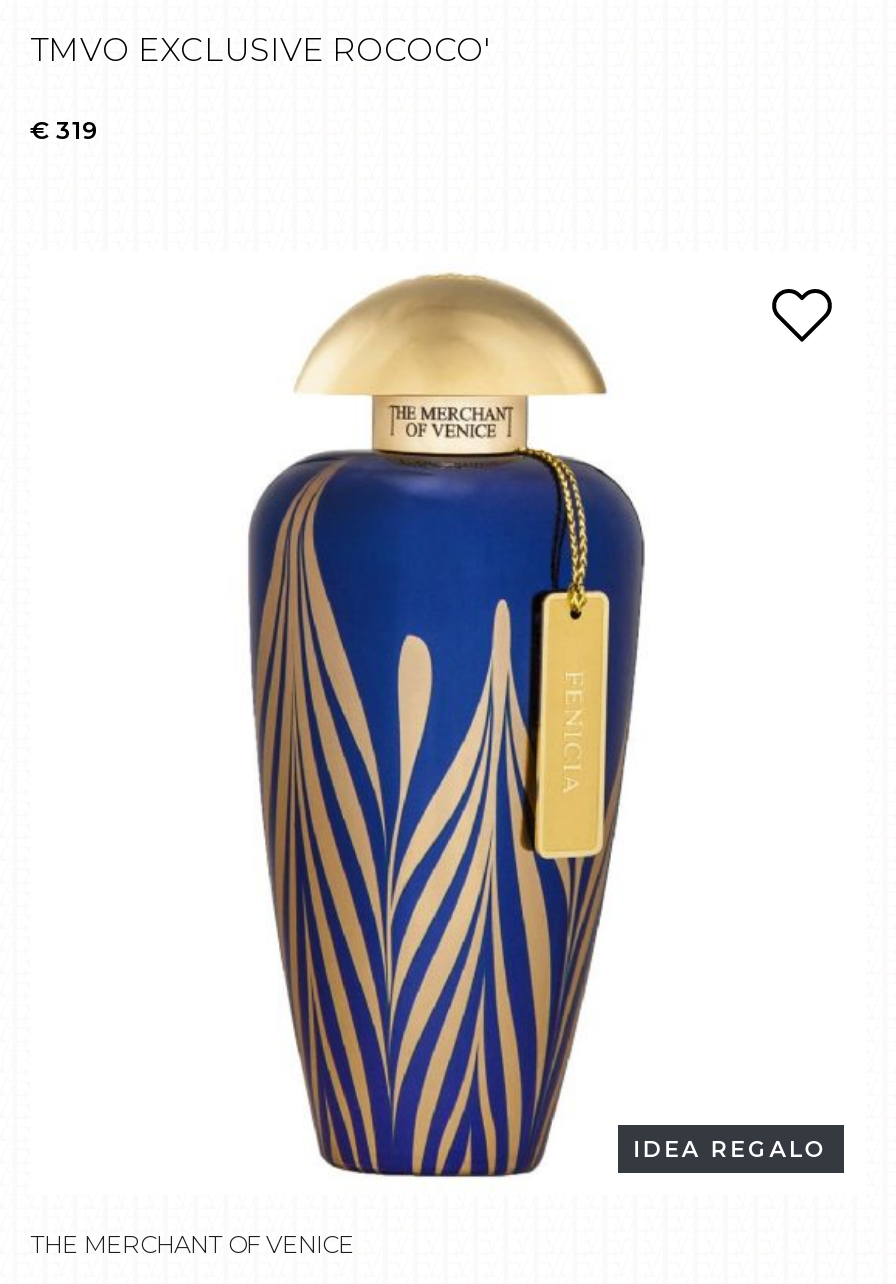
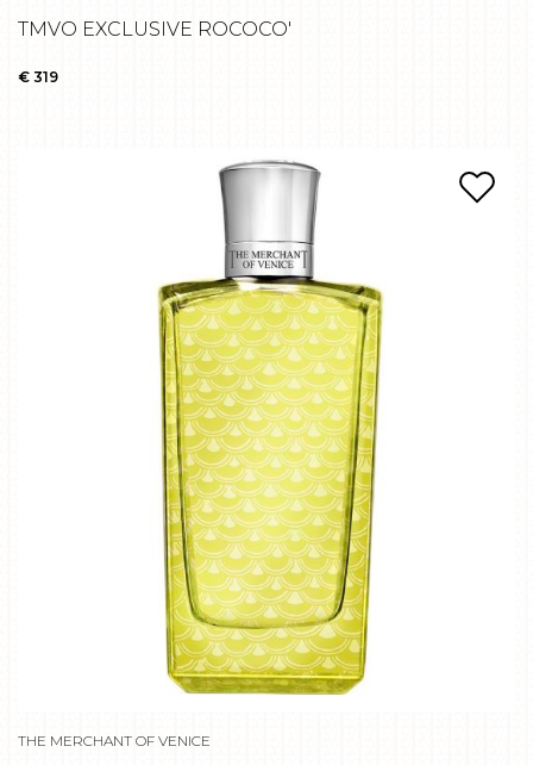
- [image]
+ [image]

- IDEA REGALO
